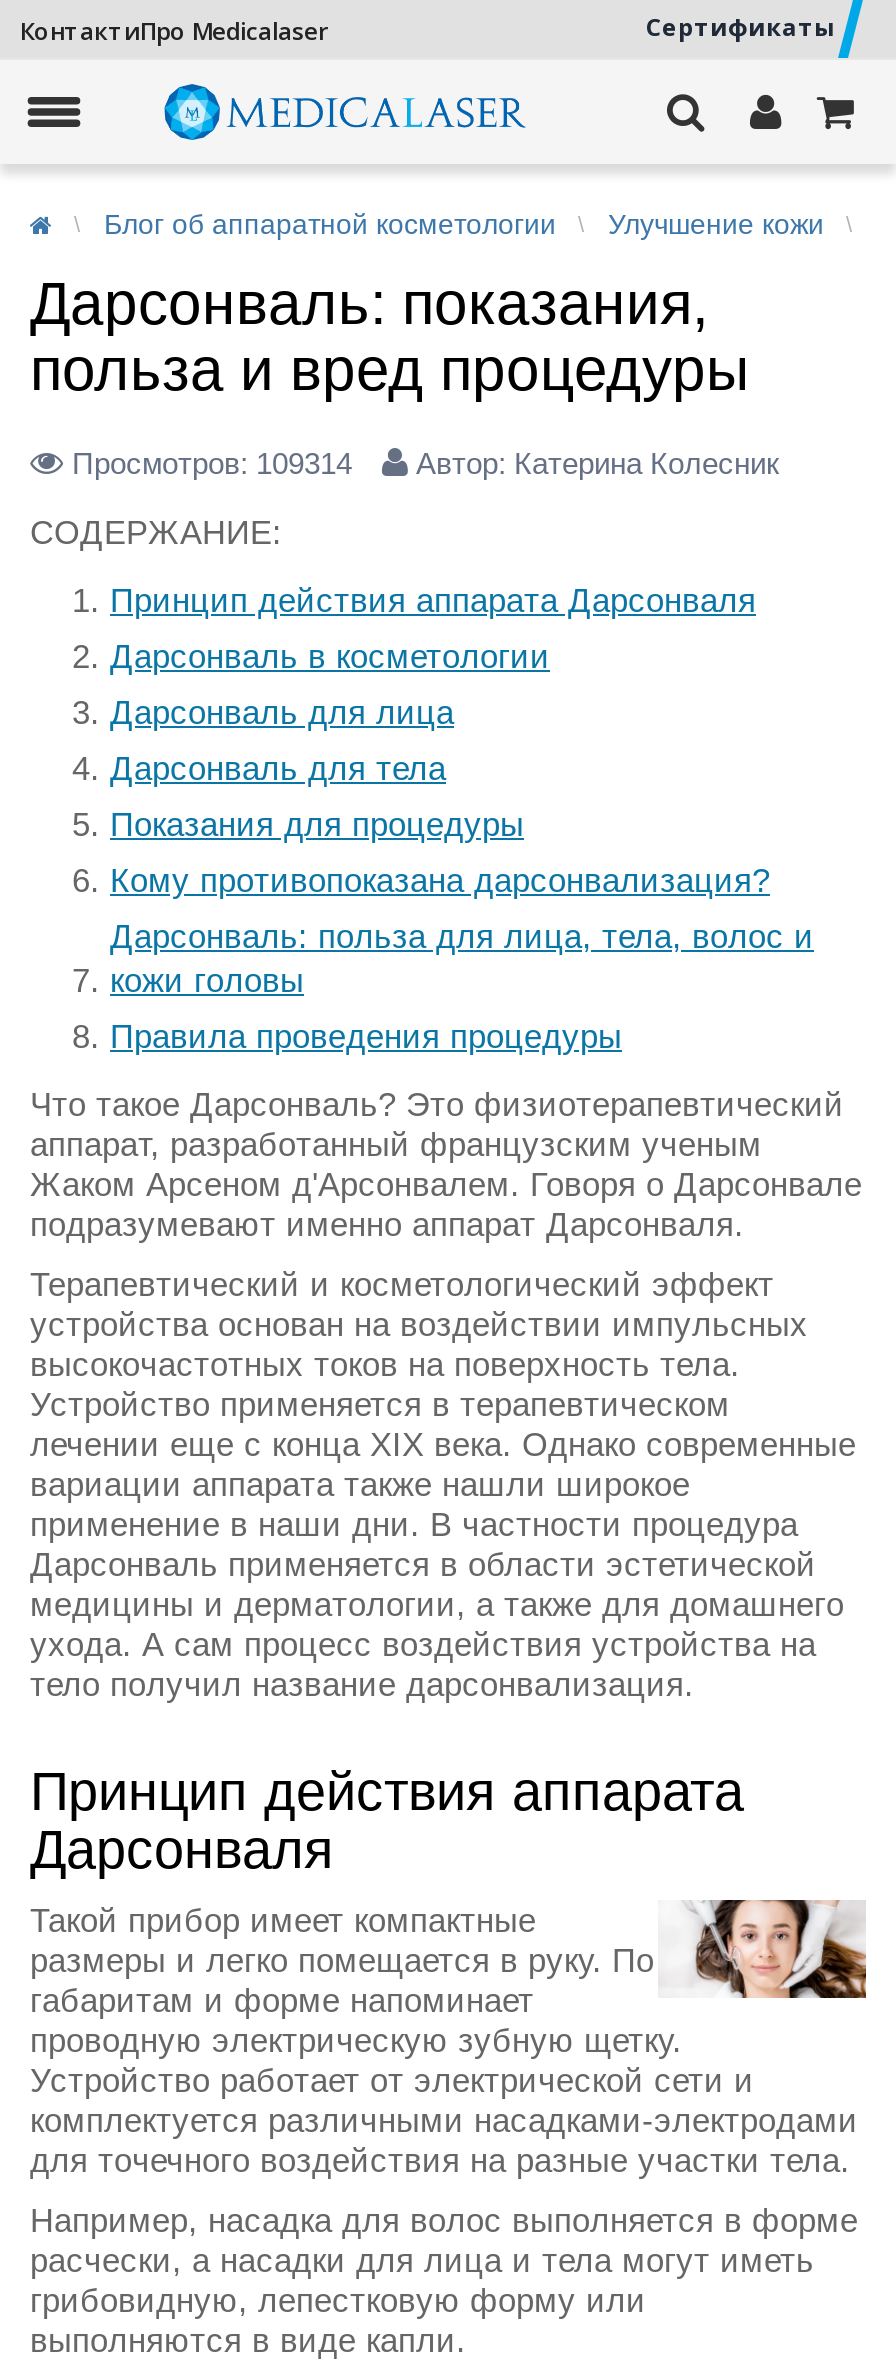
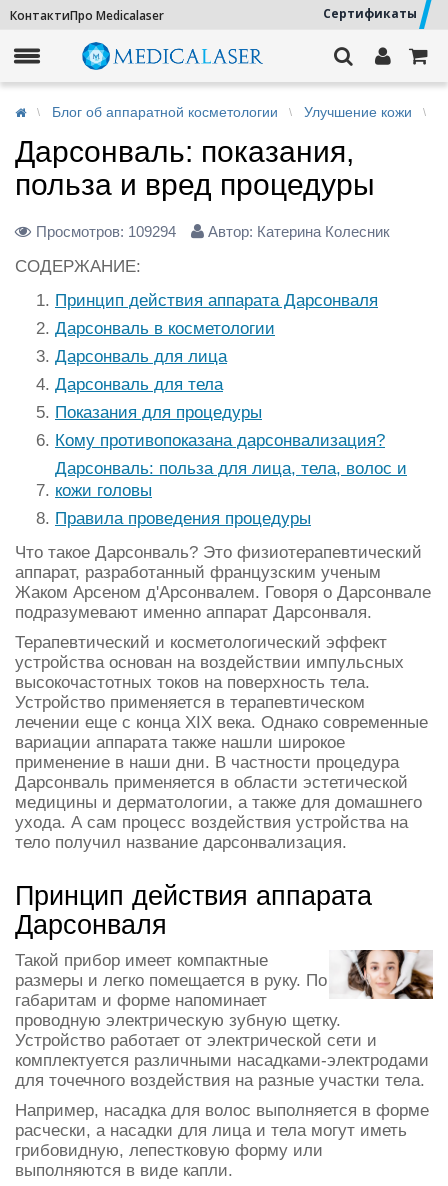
- Просмотров: 109314 Автор: Катерина Колесник
+ Просмотров: 109294 Автор: Катерина Колесник
